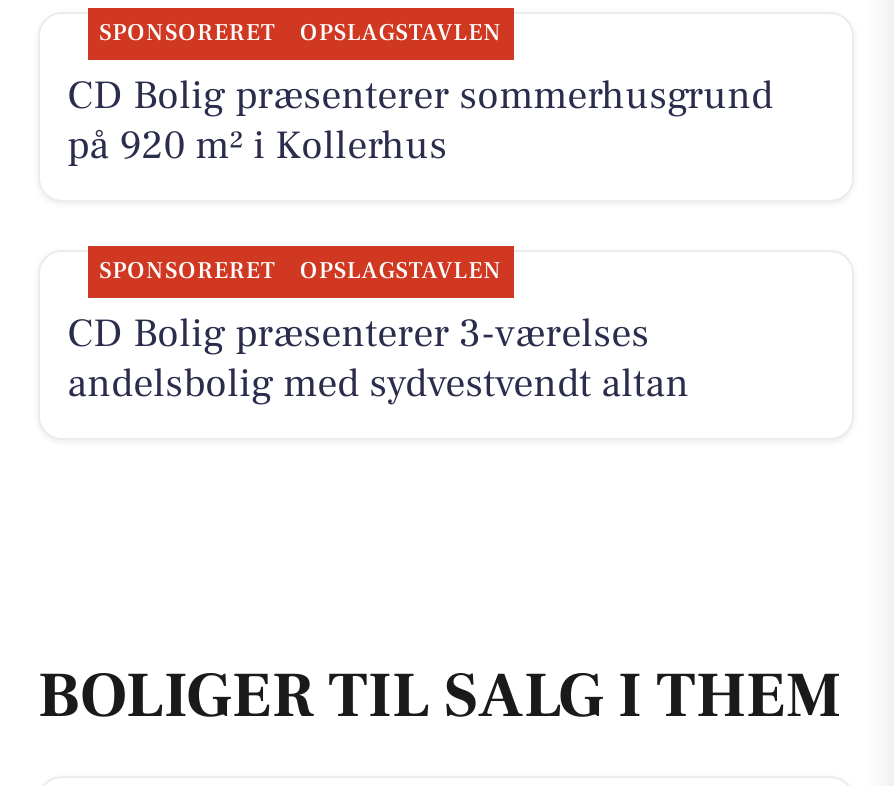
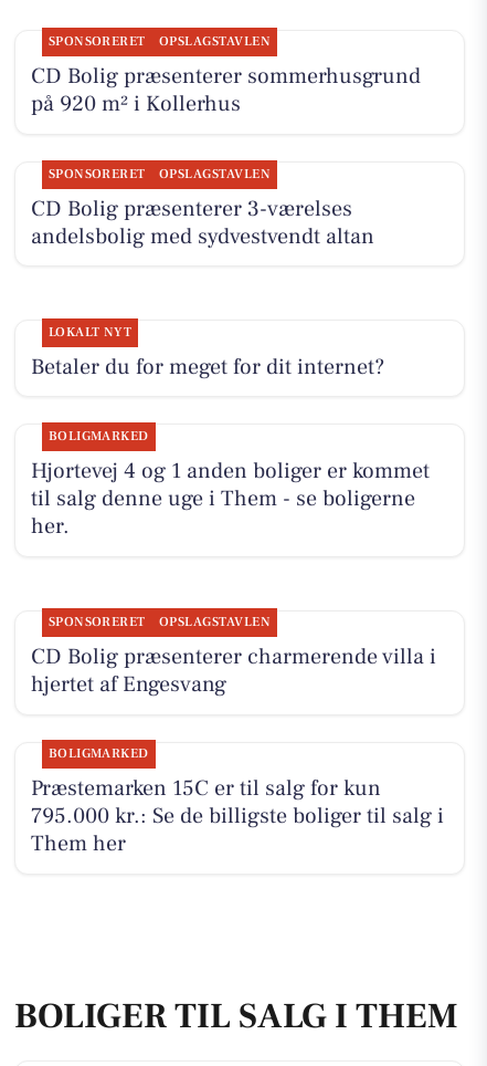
+ LOKALT NYT
+ Betaler du for meget for dit internet?
+ BOLIGMARKED
+ Hjortevej 4 og 1 anden boliger er kommet
+ til salg denne uge i Them - se boligerne
+ her.

+ SPONSORERET
+ OPSLAGSTAVLEN
+ CD Bolig præsenterer charmerende villa i
+ hjertet af Engesvang
+ BOLIGMARKED
+ Præstemarken 15C er til salg for kun
+ 795.000 kr.: Se de billigste boliger til salg i
+ Them her
